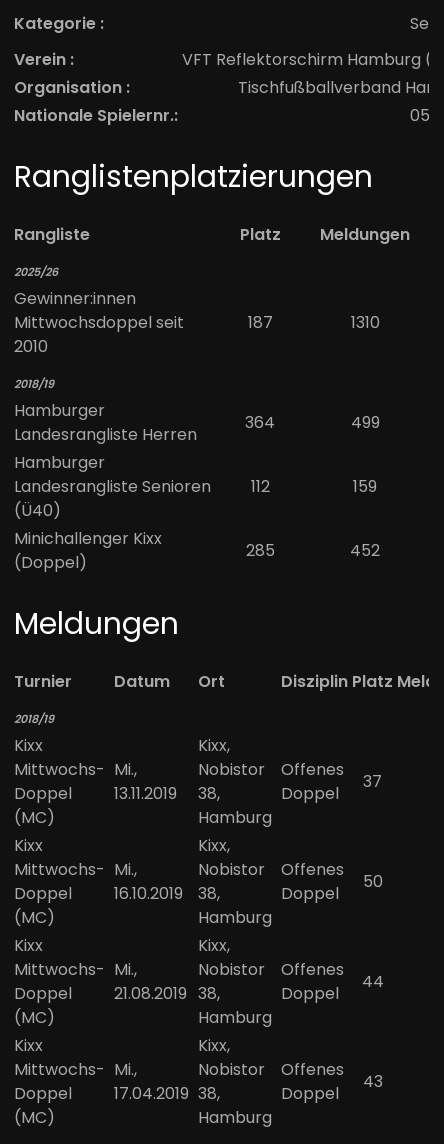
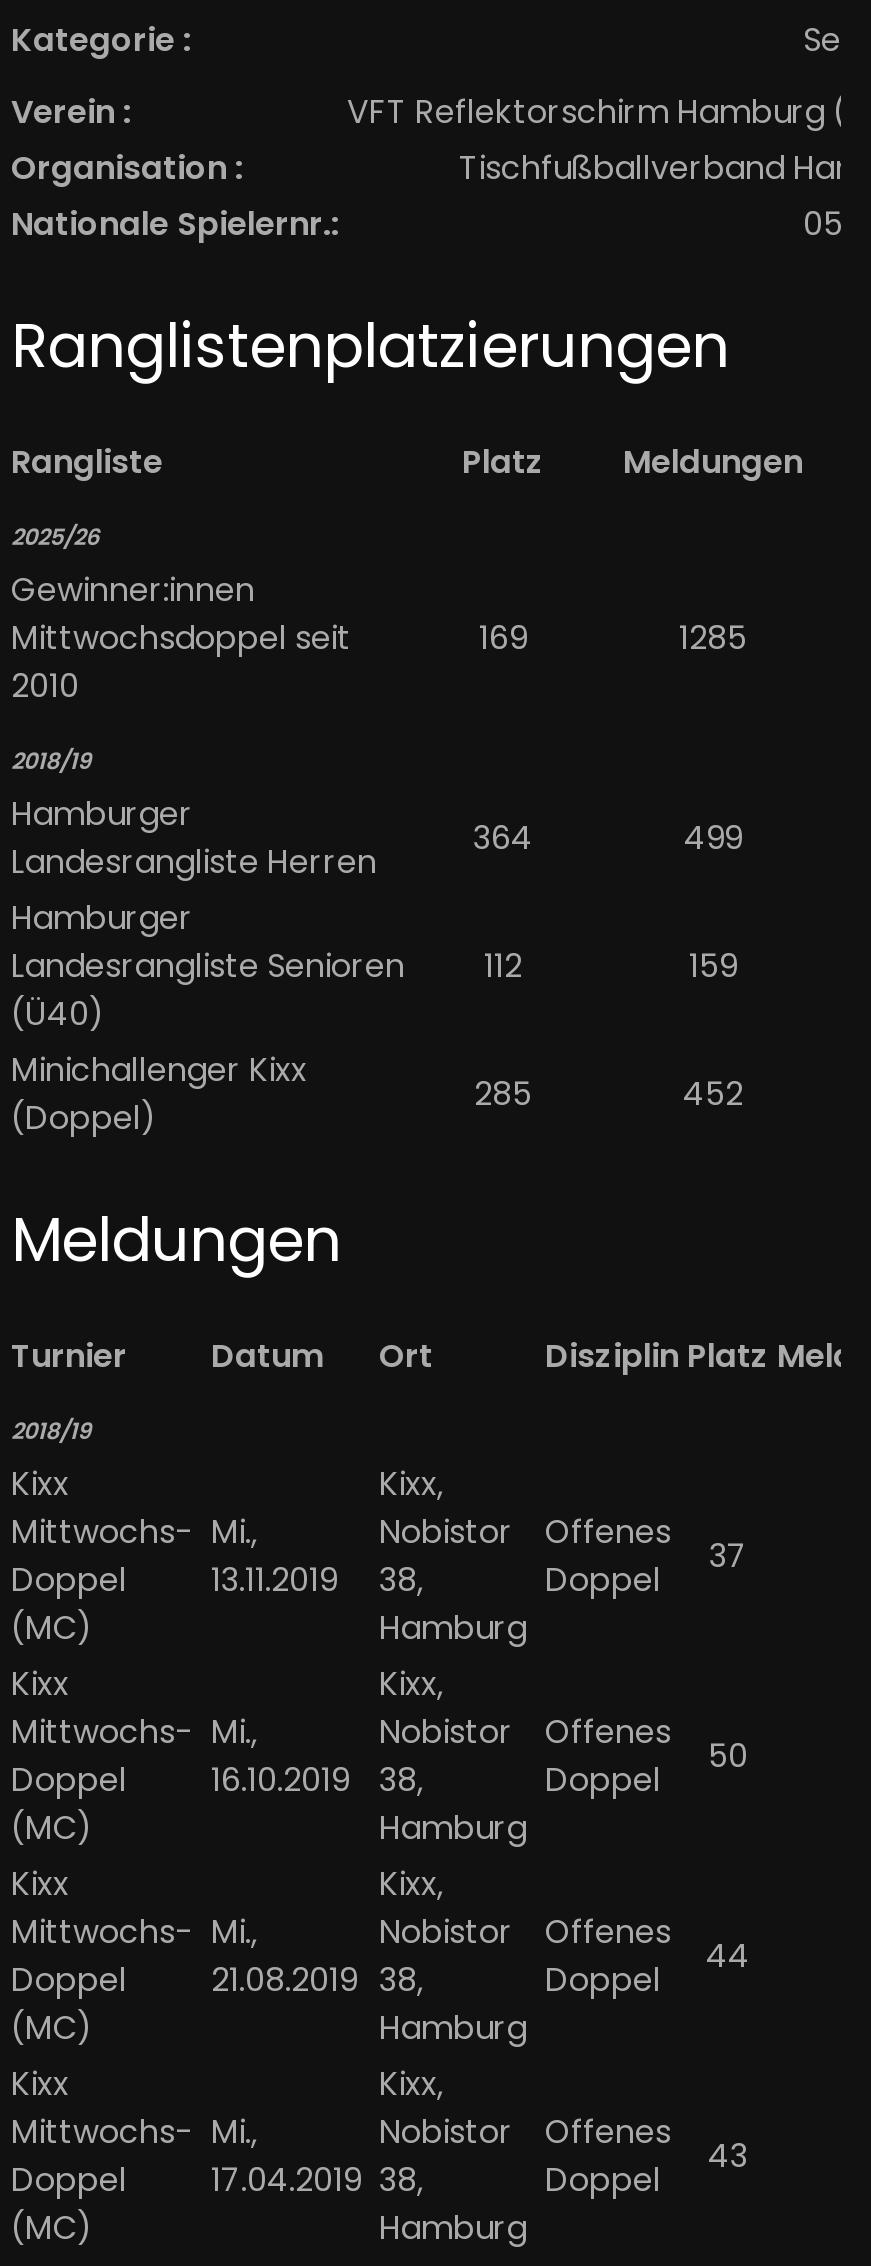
- 187
+ 169

- 1310
+ 1285
